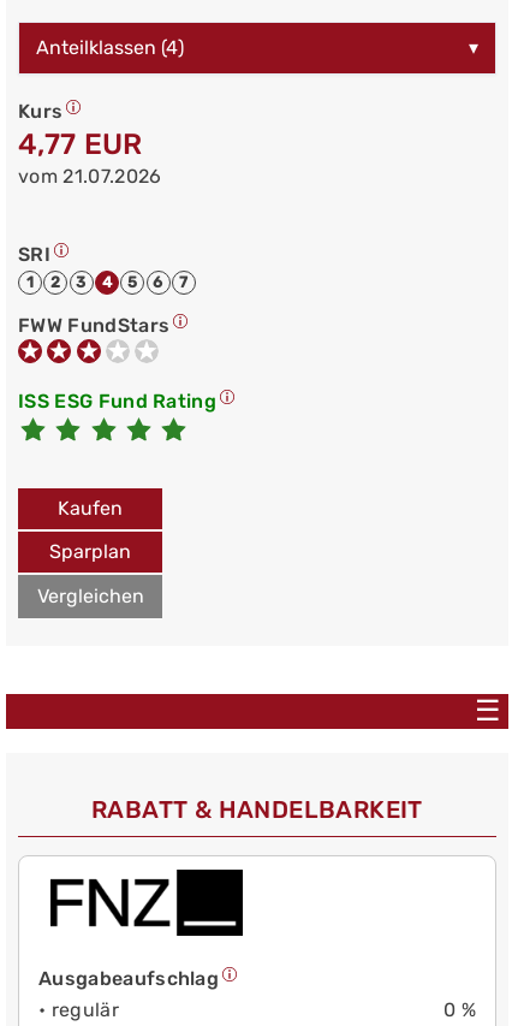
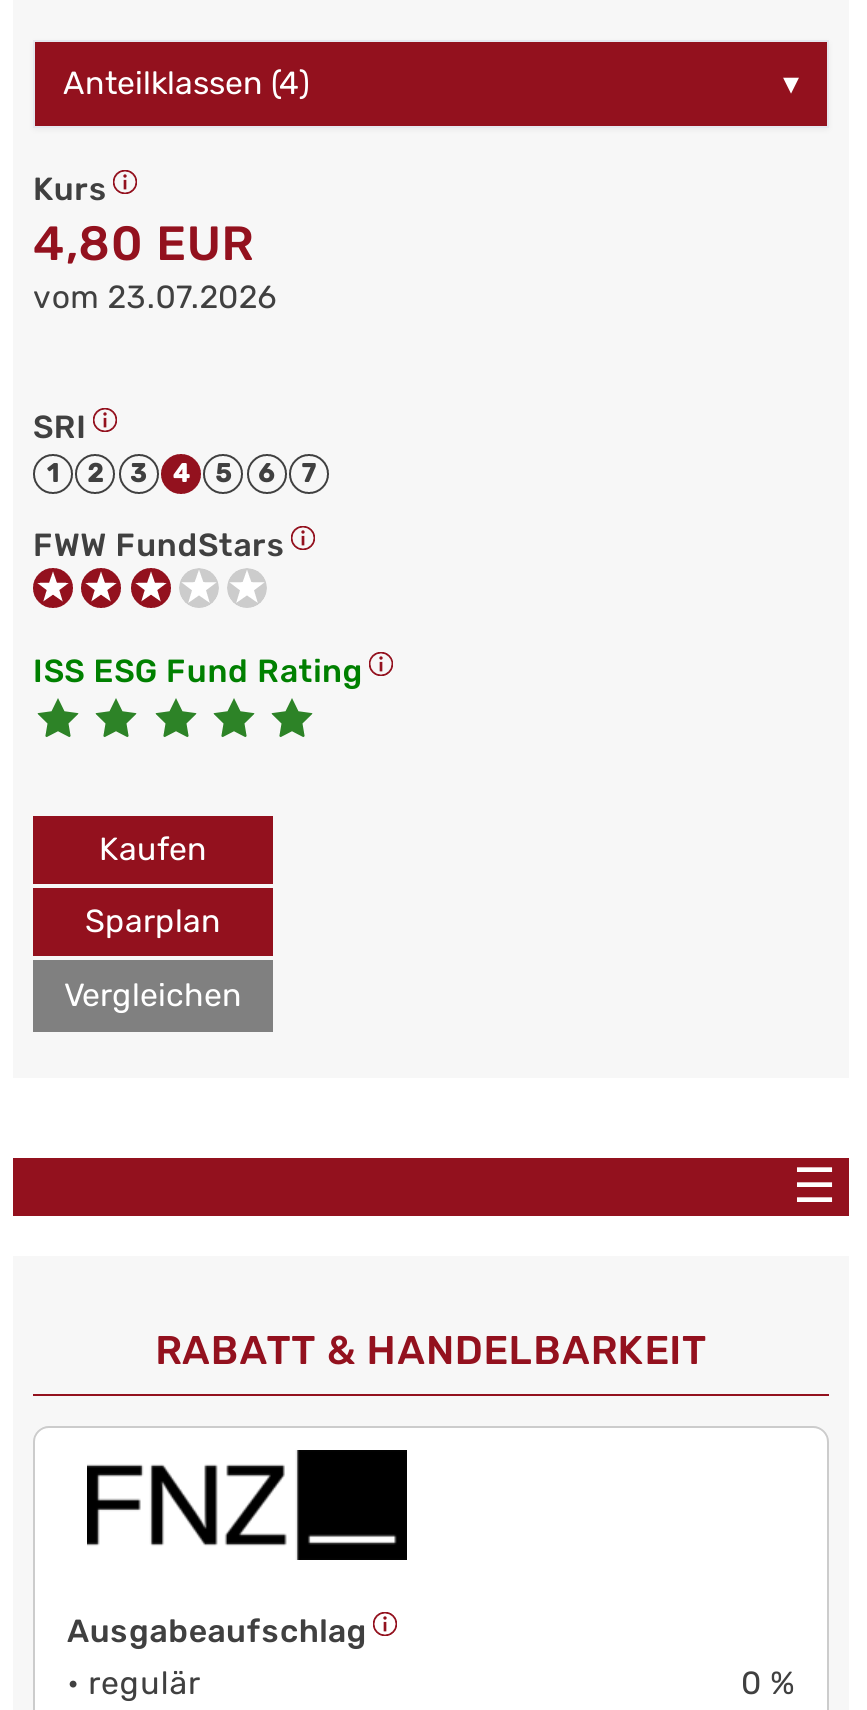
- 4,77 EUR
+ 4,80 EUR

- vom 21.07.2026
+ vom 23.07.2026
